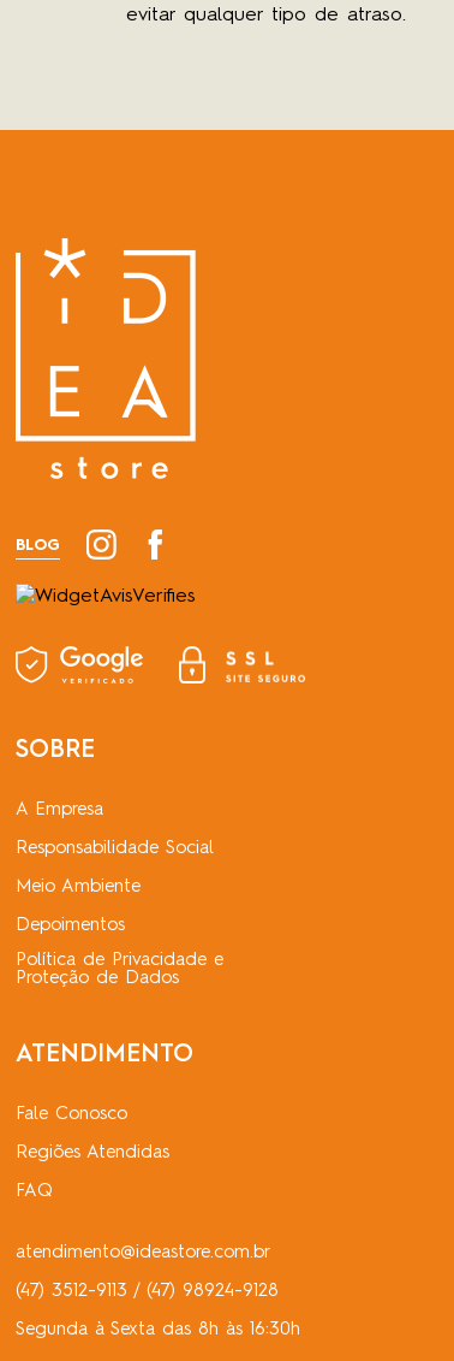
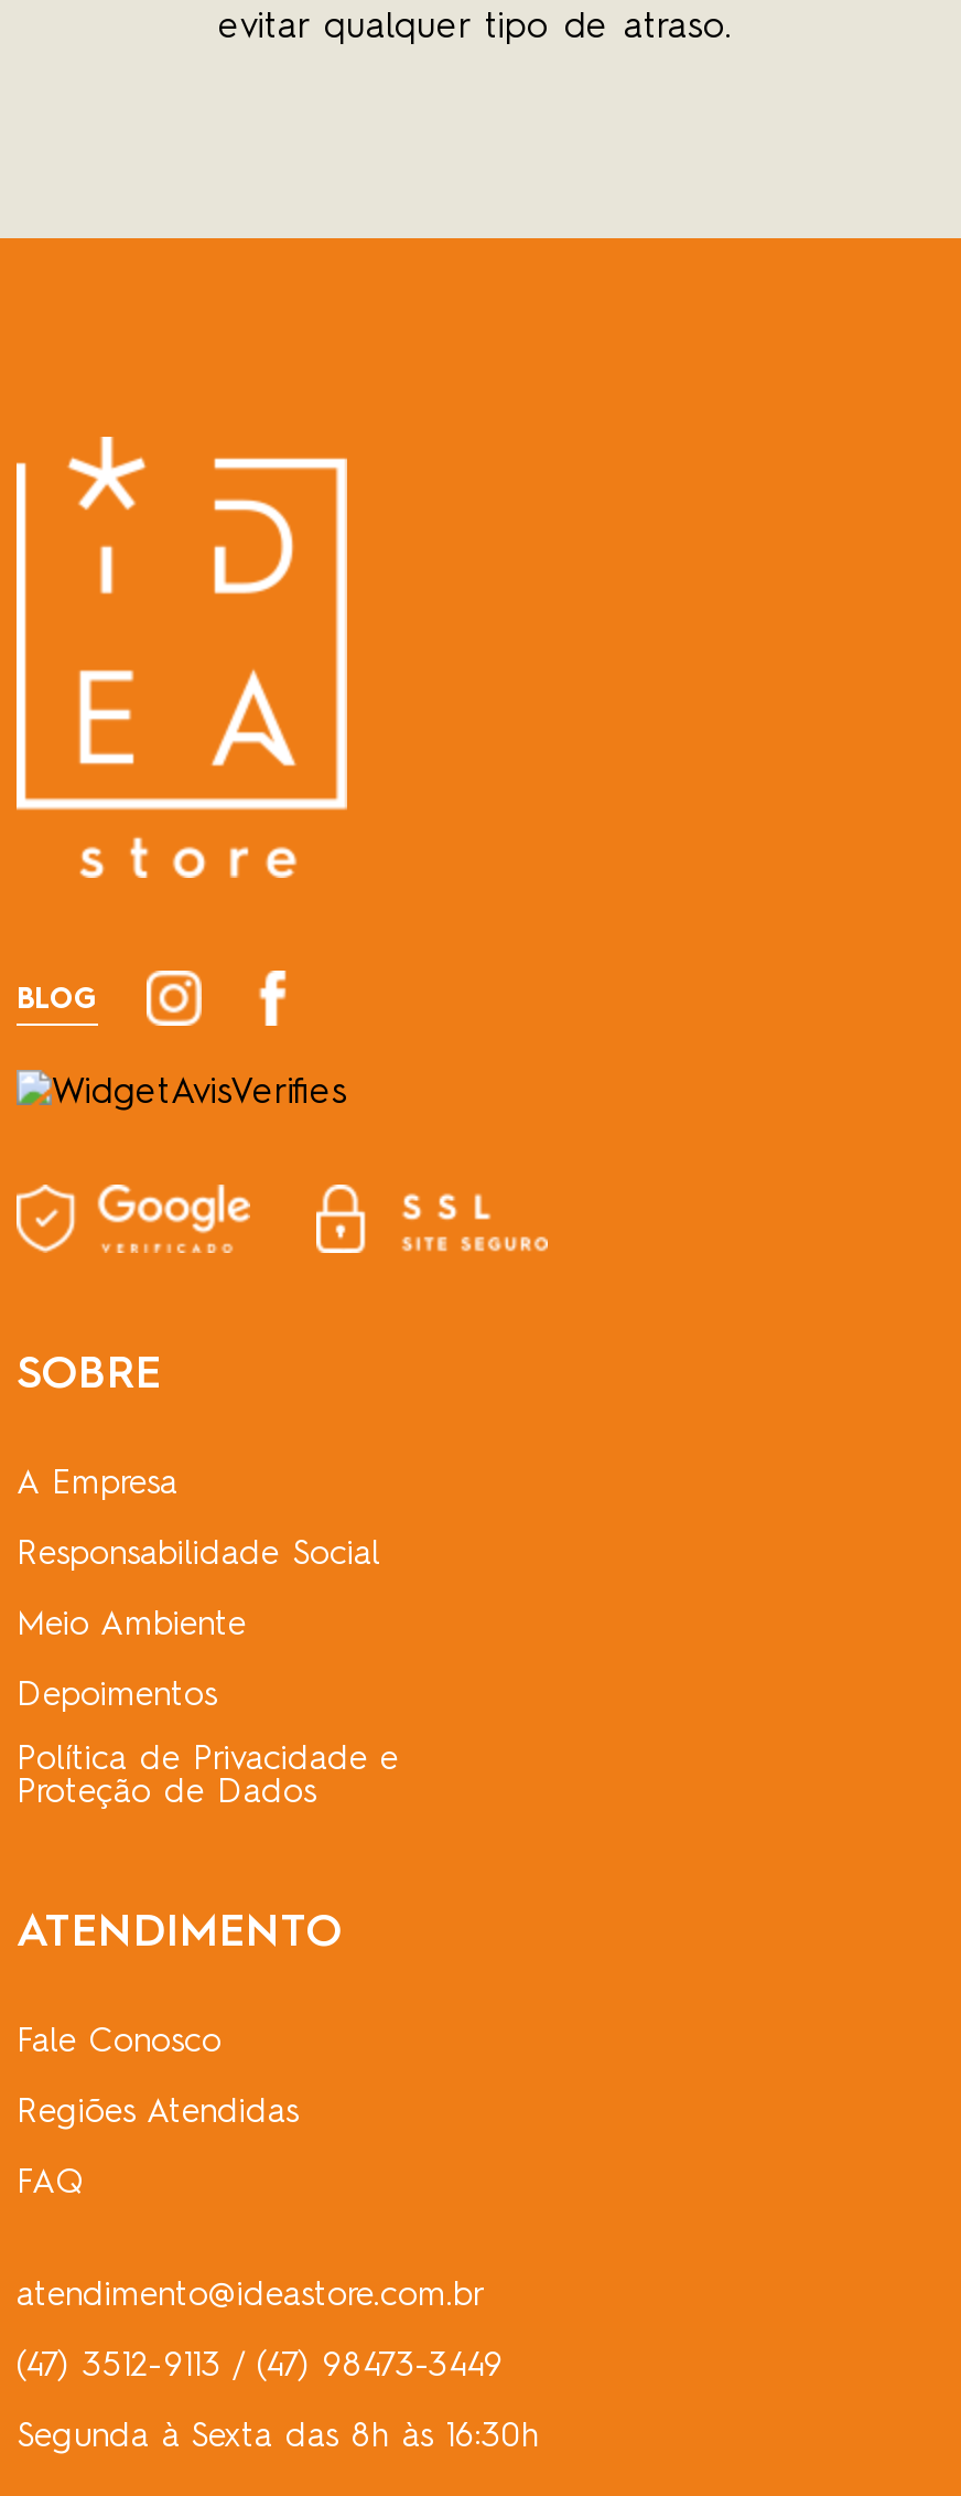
- (47) 3512-9113 / (47) 98924-9128
+ (47) 3512-9113 / (47) 98473-3449
